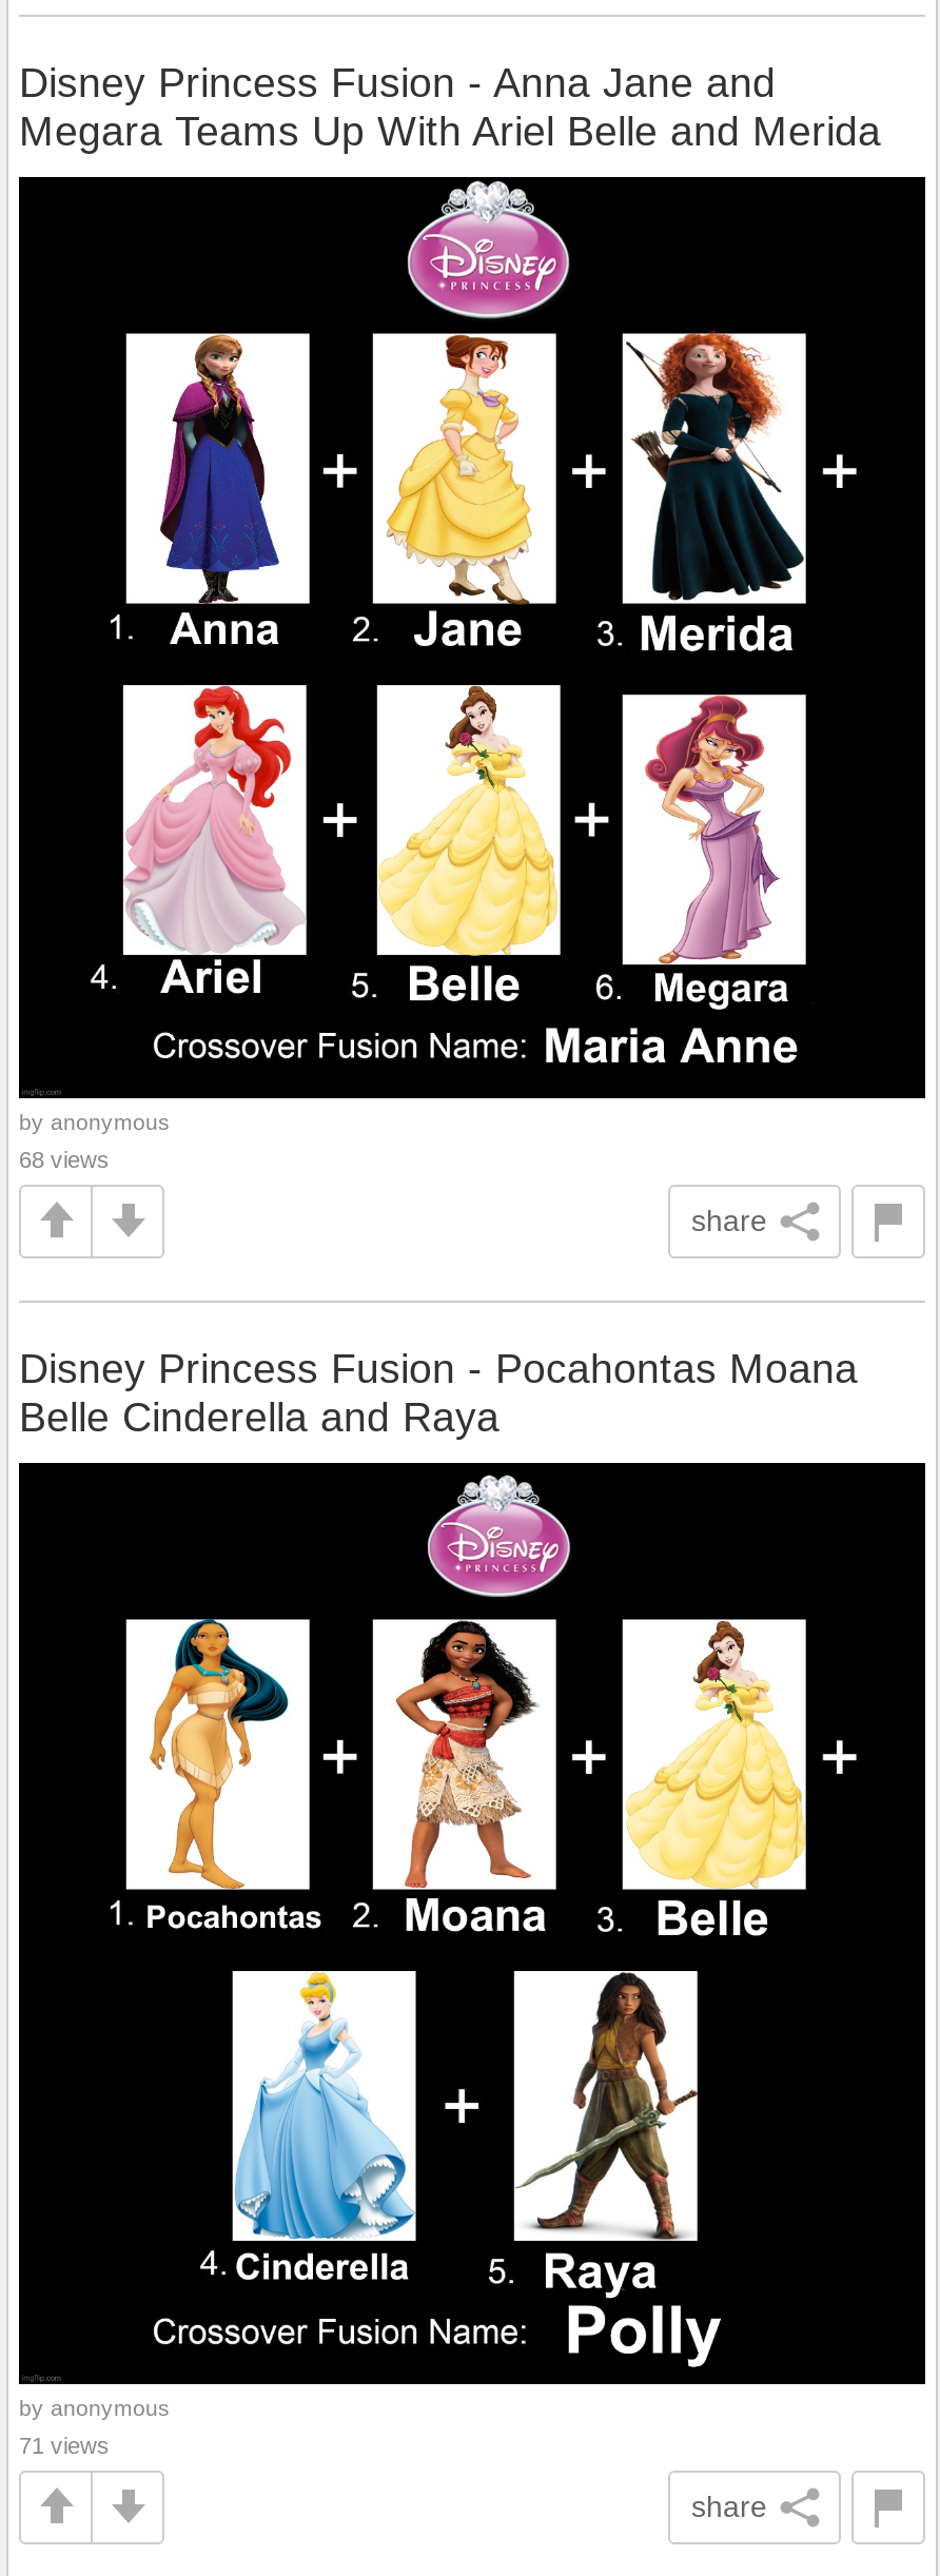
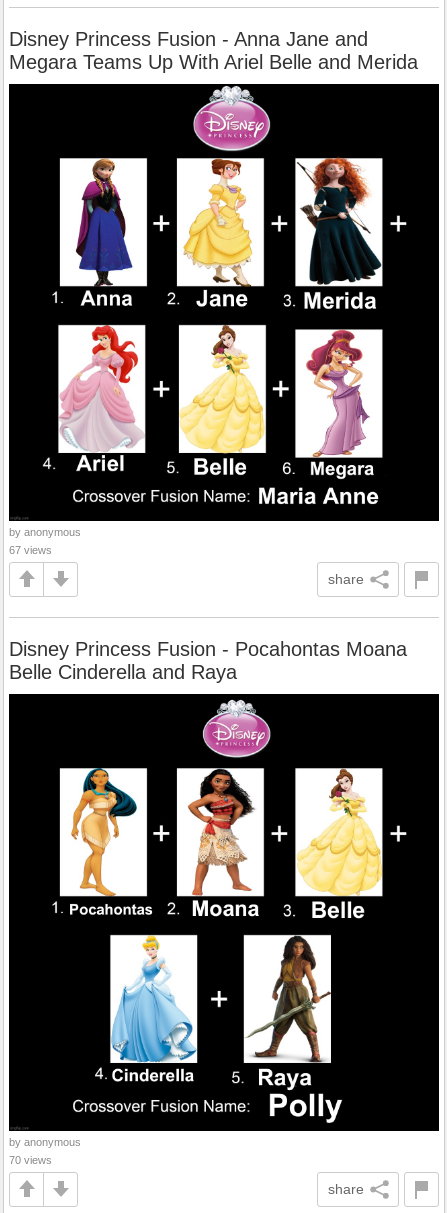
- 68 views
+ 67 views

- 71 views
+ 70 views
